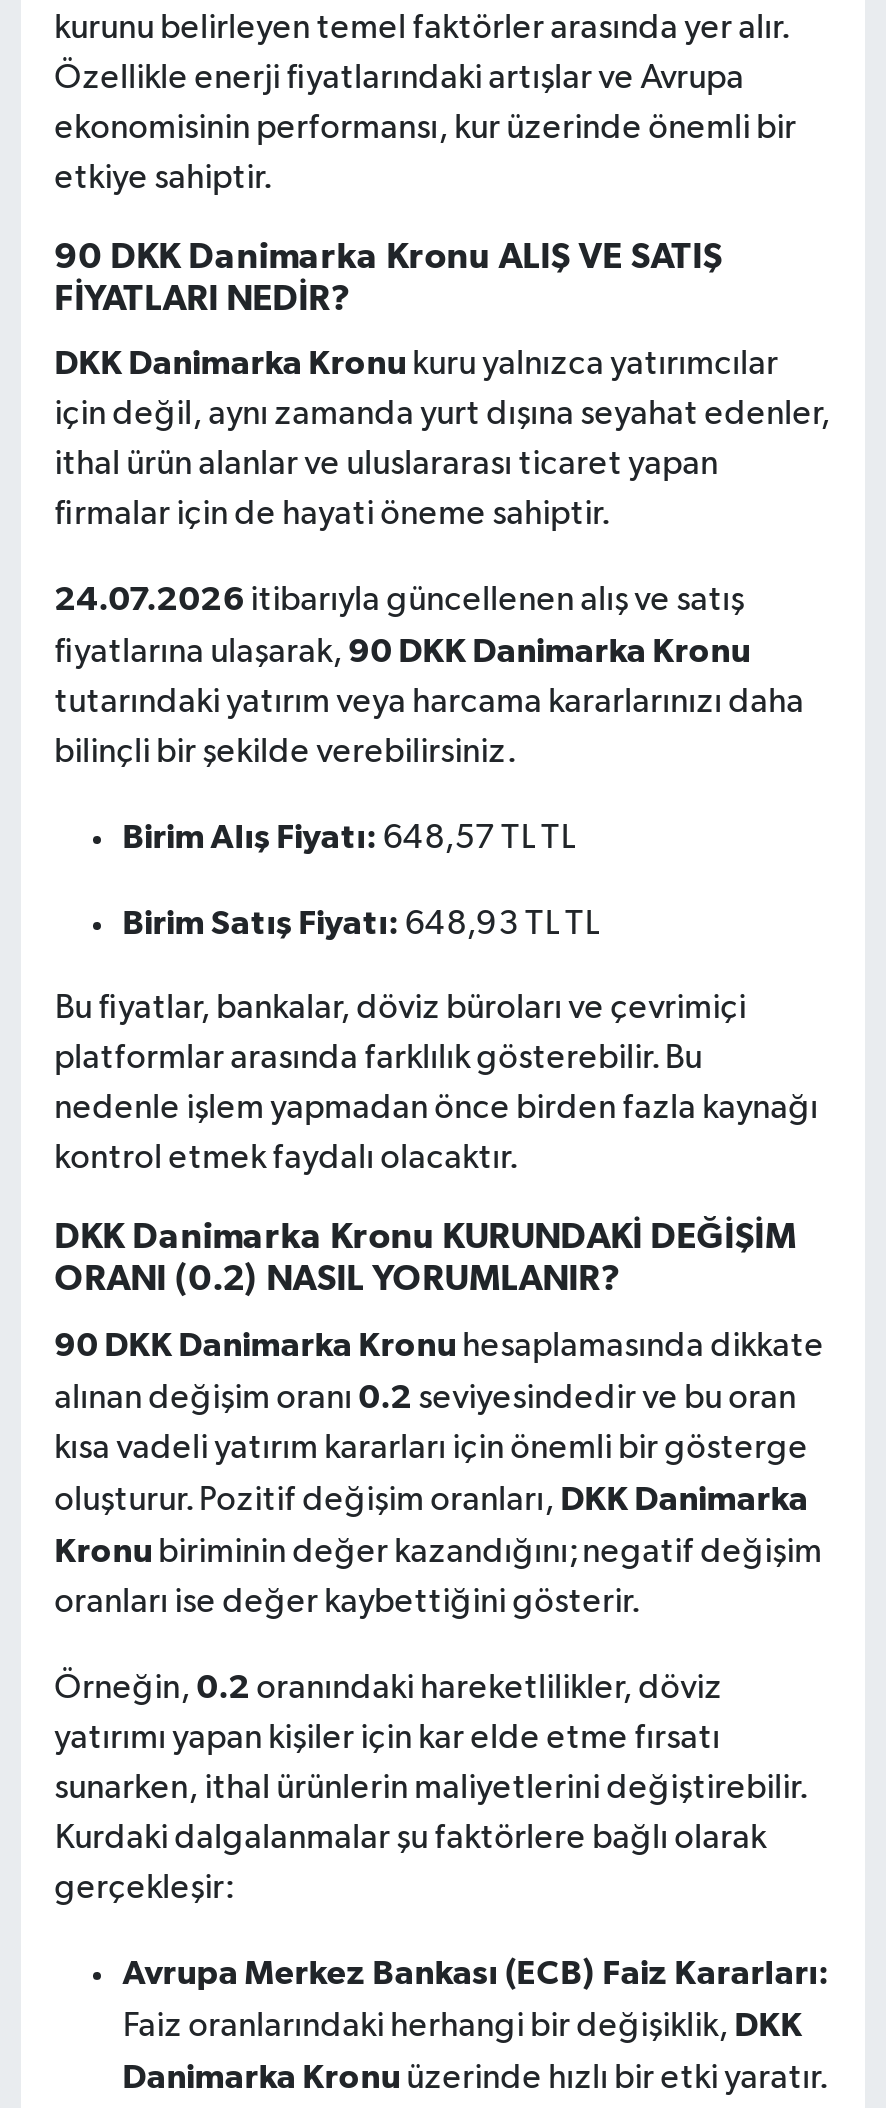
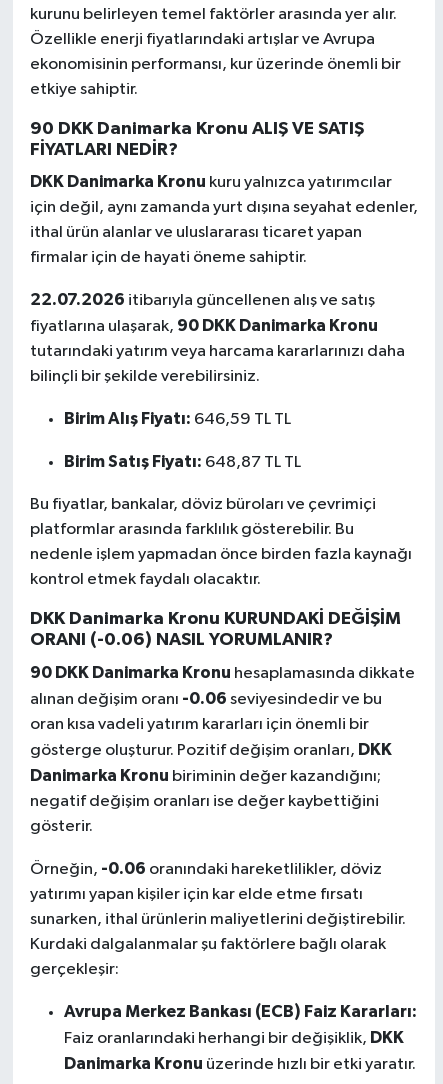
- 24.07.2026 itibarıyla güncellenen alış ve satış
+ 22.07.2026 itibarıyla güncellenen alış ve satış

- Birim Alış Fiyatı: 648,57 TL TL
+ Birim Alış Fiyatı: 646,59 TL TL

- Birim Satış Fiyatı: 648,93 TL TL
+ Birim Satış Fiyatı: 648,87 TL TL

- ORANI (0.2) NASIL YORUMLANIR?
+ ORANI (-0.06) NASIL YORUMLANIR?

- alınan değişim oranı 0.2 seviyesindedir ve bu oran
- kısa vadeli yatırım kararları için önemli bir gösterge
- oluşturur. Pozitif değişim oranları, DKK Danimarka
- Kronu biriminin değer kazandığını; negatif değişim
- oranları ise değer kaybettiğini gösterir.
- Örneğin, 0.2 oranındaki hareketlilikler, döviz
+ alınan değişim oranı -0.06 seviyesindedir ve bu
+ oran kısa vadeli yatırım kararları için önemli bir
+ gösterge oluşturur. Pozitif değişim oranları, DKK
+ Danimarka Kronu biriminin değer kazandığını;
+ negatif değişim oranları ise değer kaybettiğini
+ gösterir.
+ Örneğin, -0.06 oranındaki hareketlilikler, döviz
